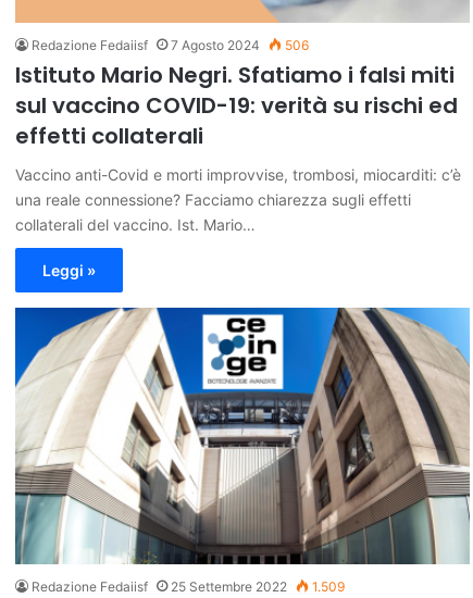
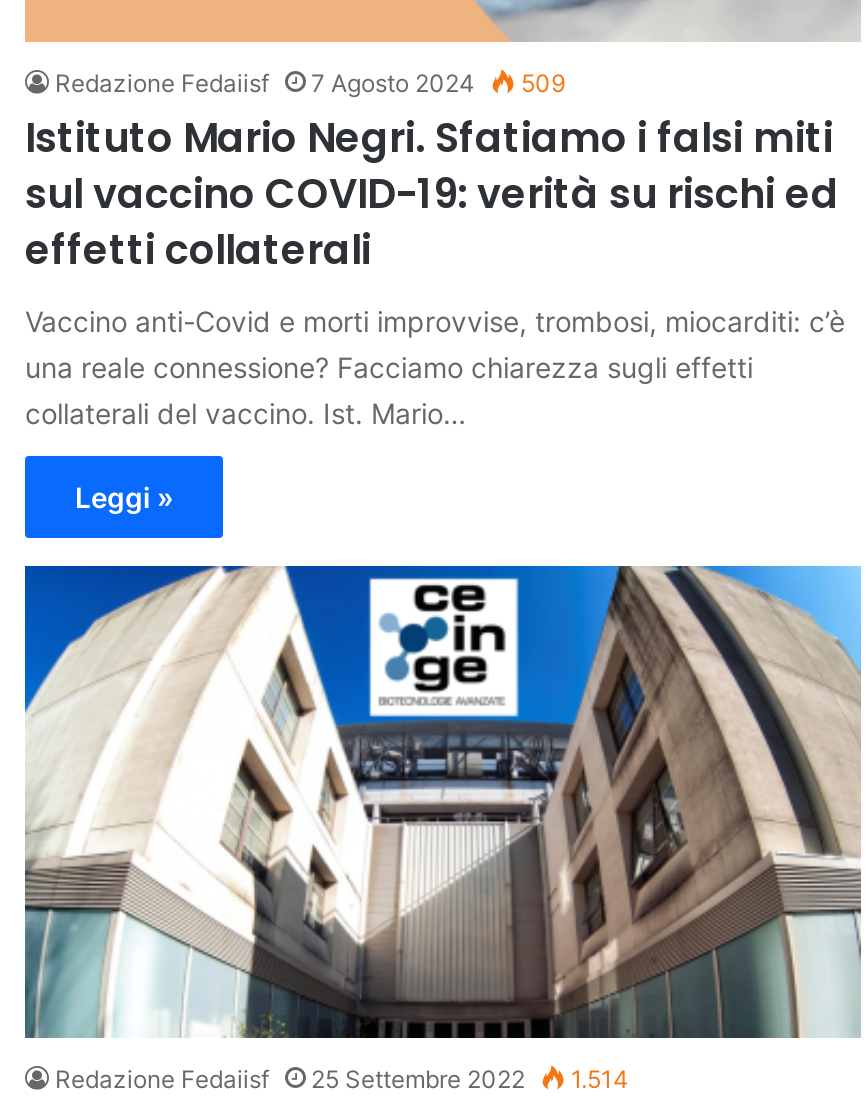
- Redazione Fedaiisf 7 Agosto 2024 506
+ Redazione Fedaiisf 7 Agosto 2024 509

- Redazione Fedaiisf 25 Settembre 2022 1.509
+ Redazione Fedaiisf 25 Settembre 2022 1.514
